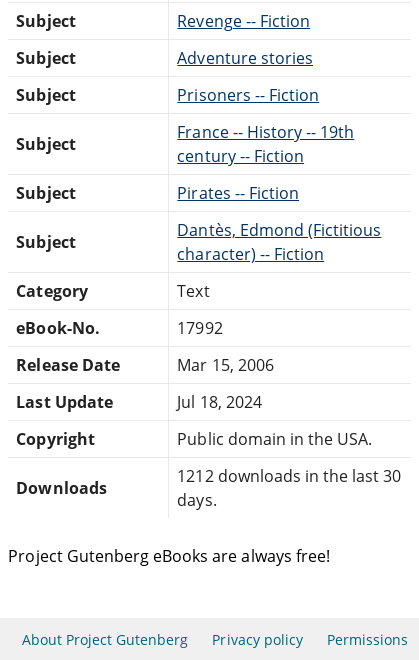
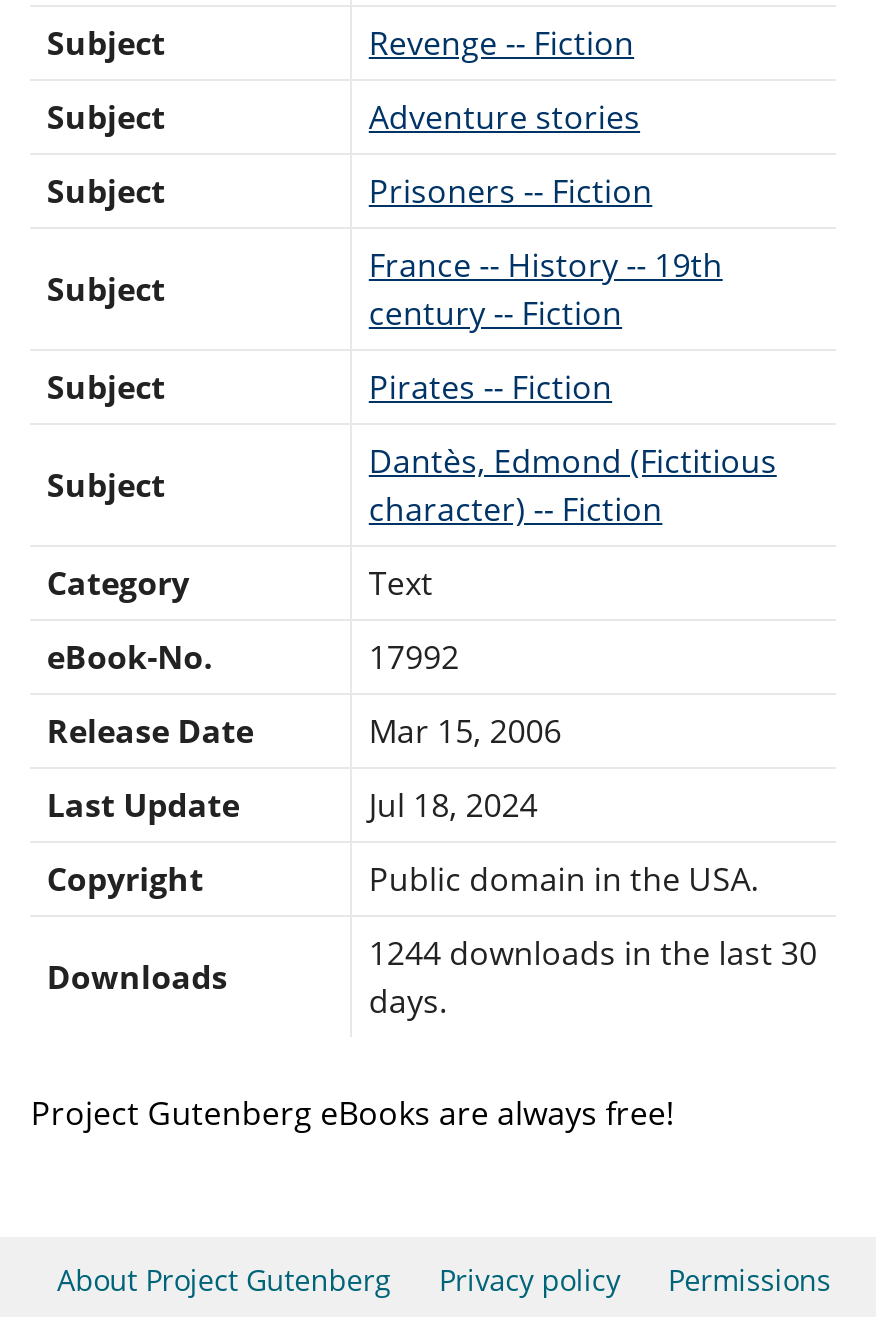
- 1212 downloads in the last 30
+ 1244 downloads in the last 30
